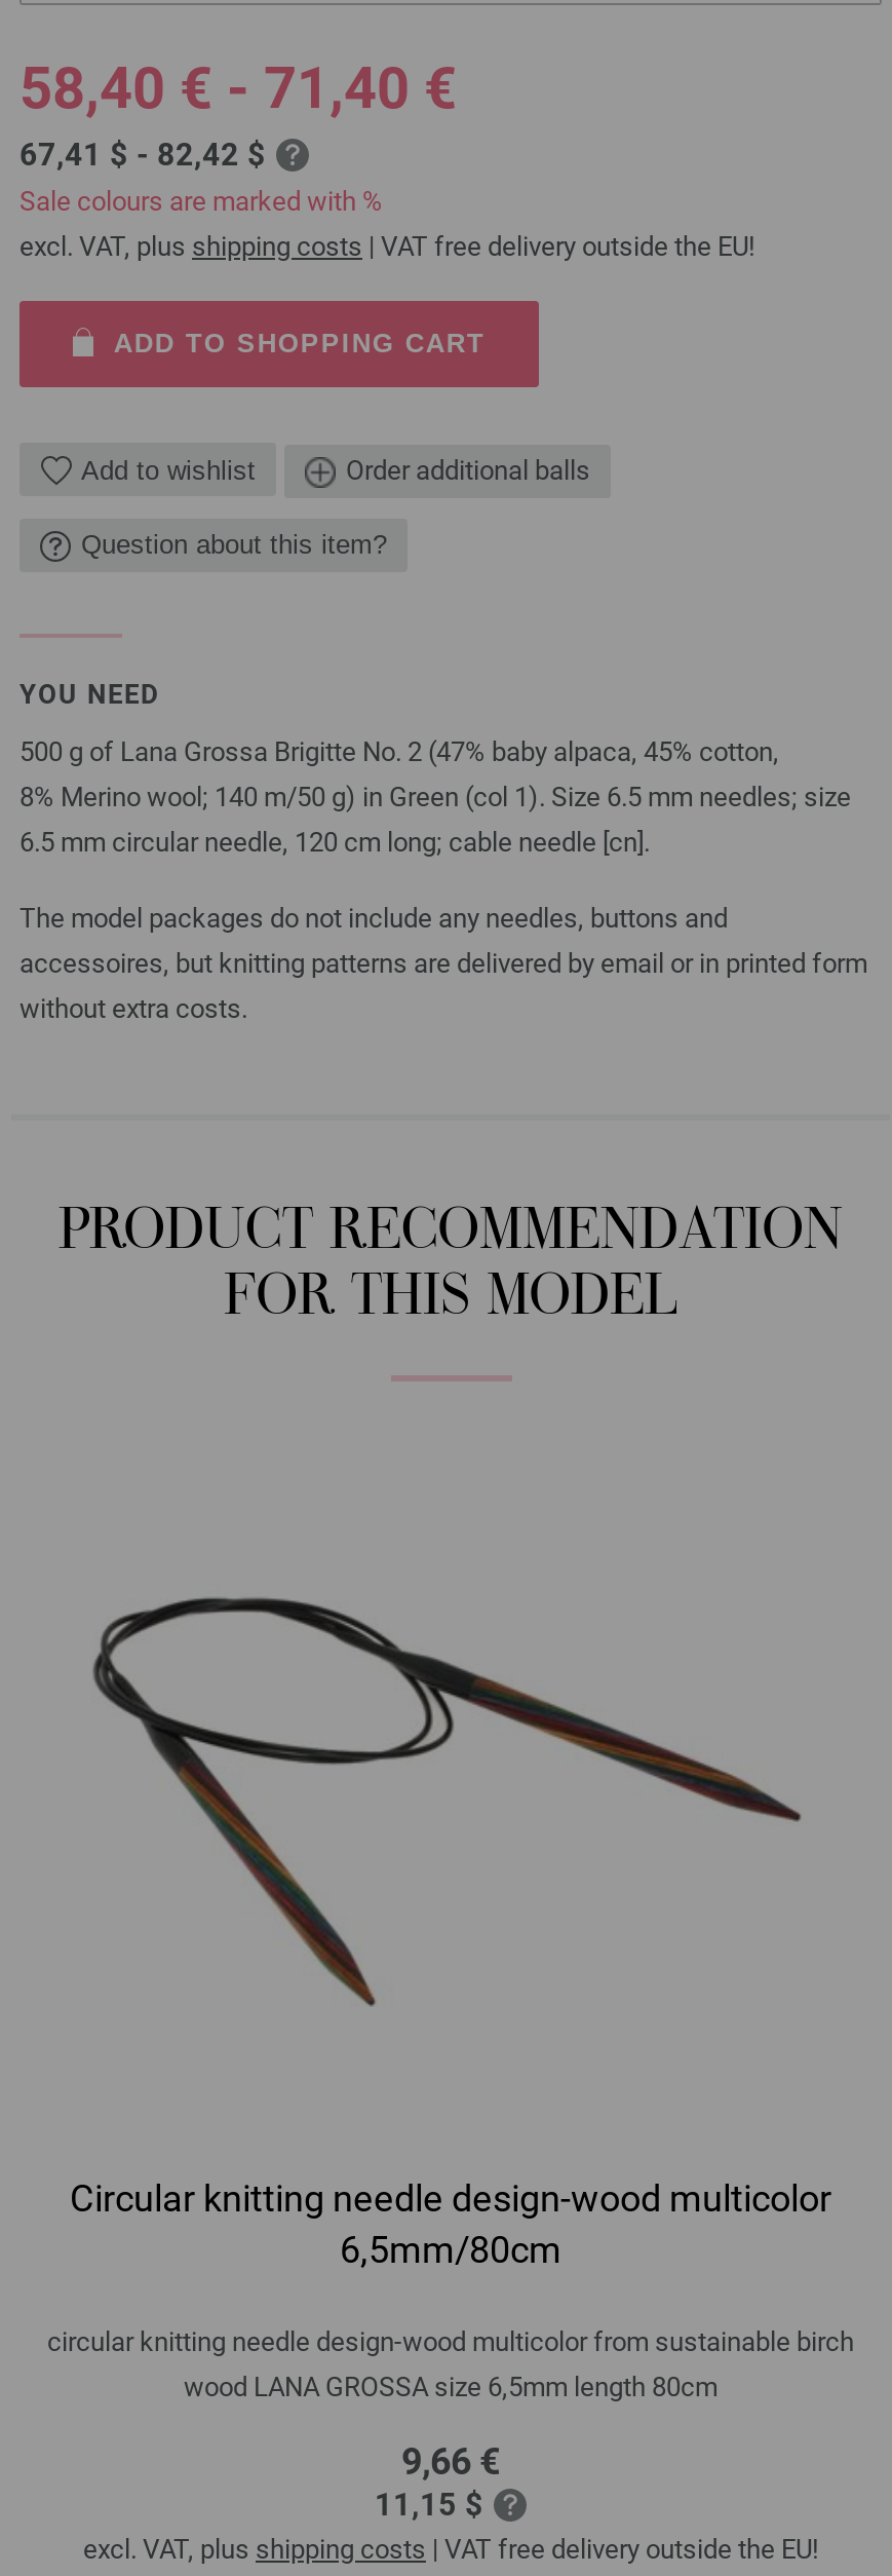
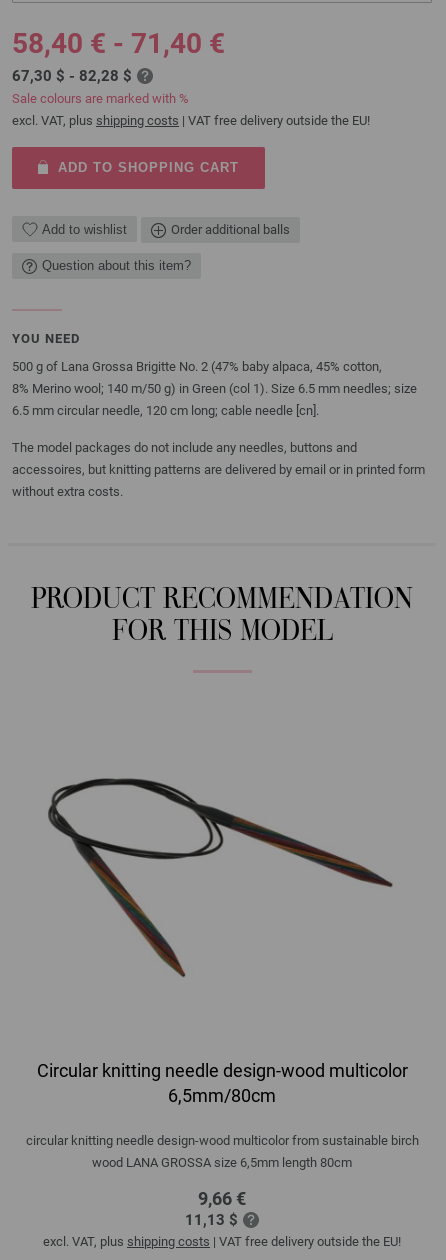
- 67,41 $ - 82,42 $
+ 67,30 $ - 82,28 $

- 11,15 $
+ 11,13 $
